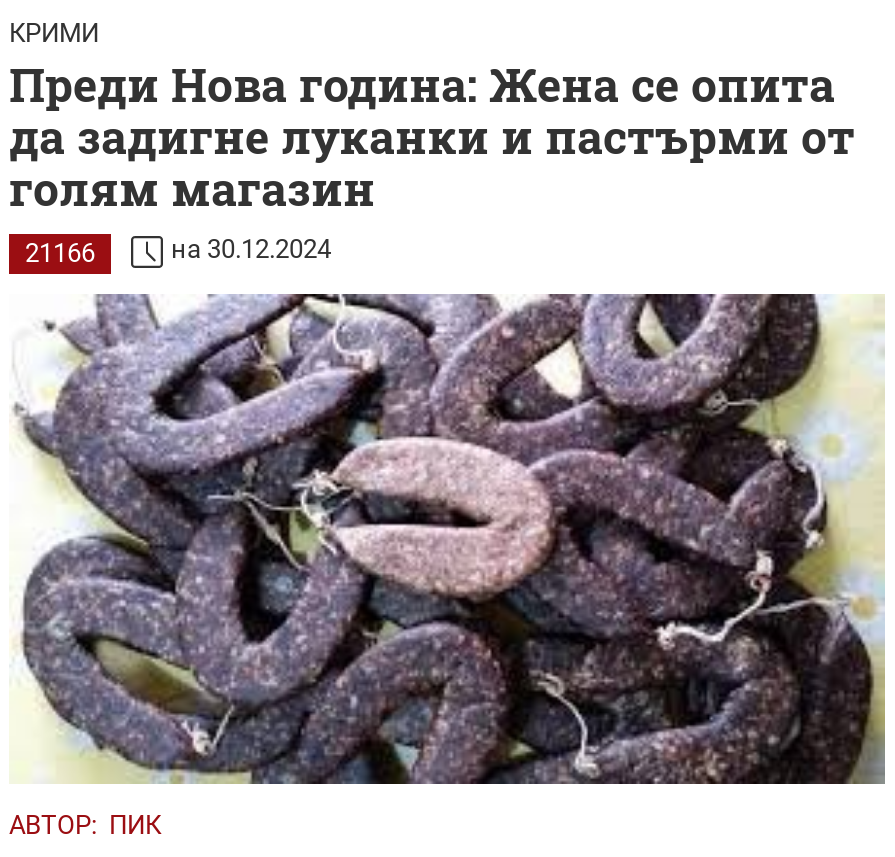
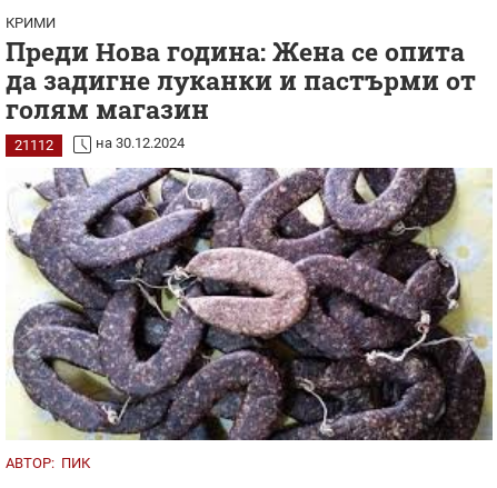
- 21166
+ 21112
